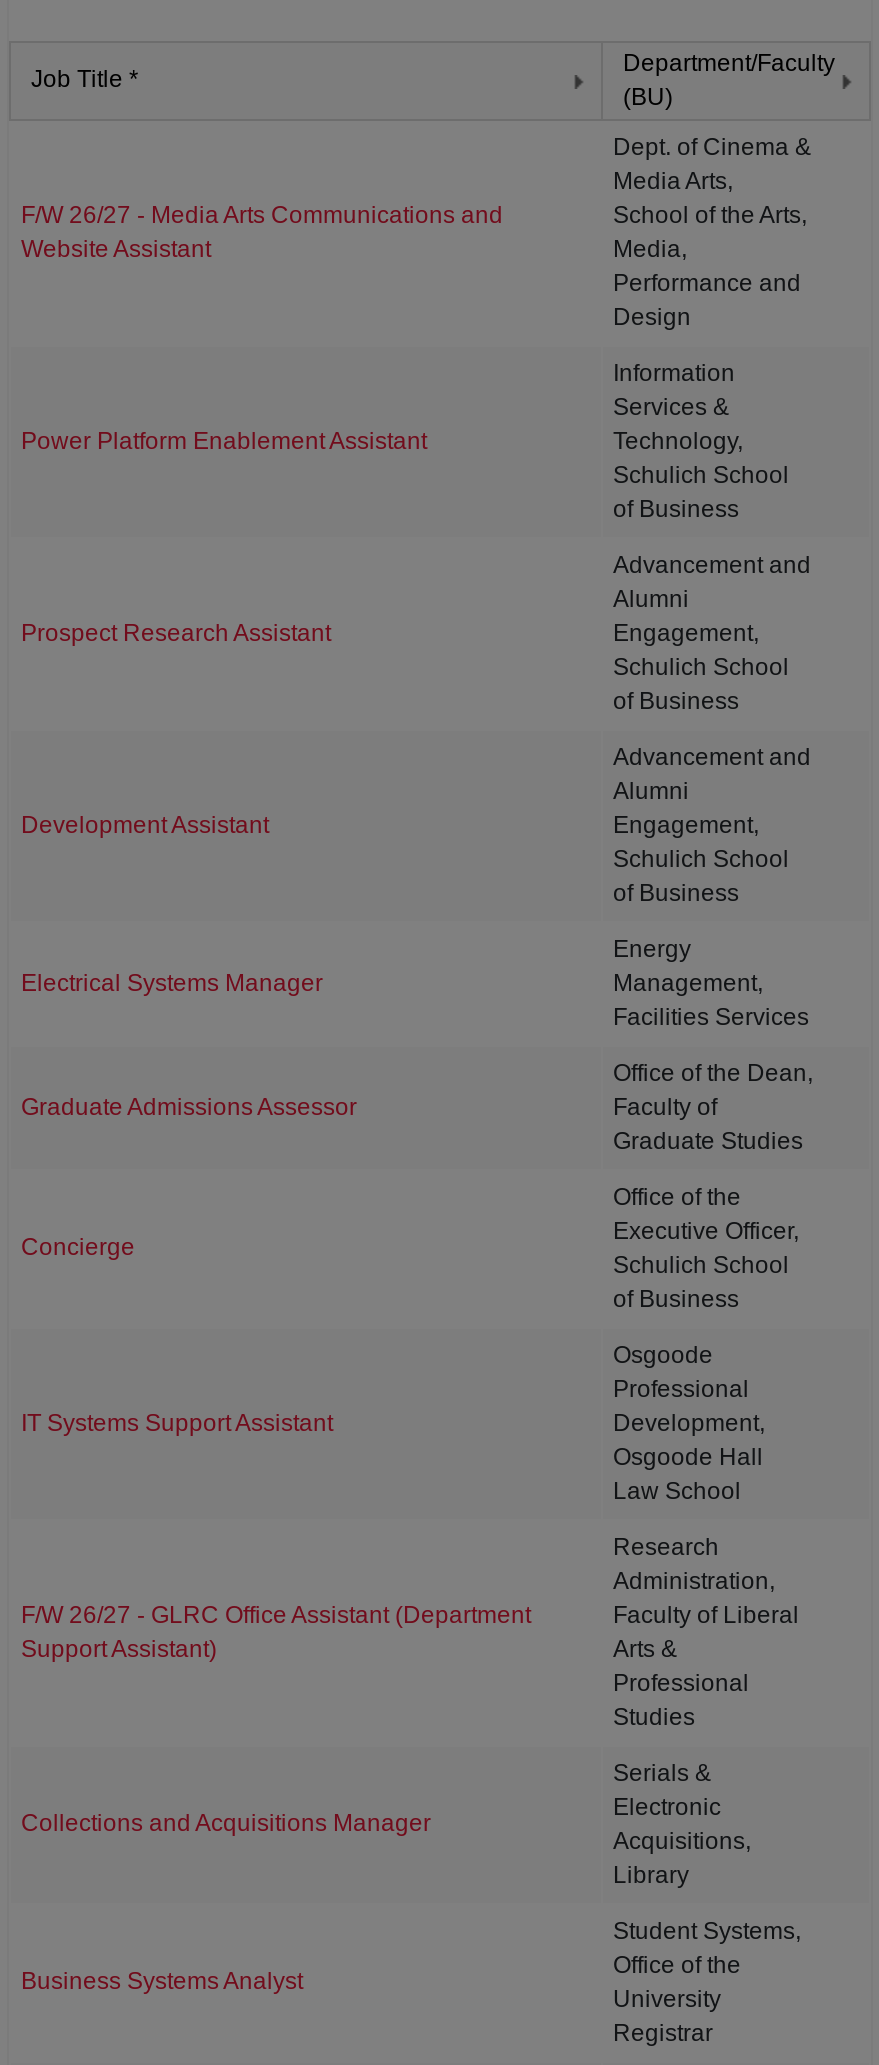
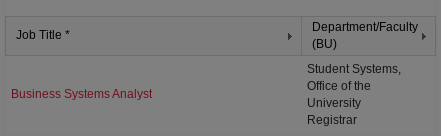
- Dept. of Cinema &
- Media Arts,
- School of the Arts,
- Media,
- Performance and
- Design

- F/W 26/27 - Media Arts Communications and
- Website Assistant

- Information
- Services &
- Technology,
- Schulich School
- of Business

- Power Platform Enablement Assistant

- Advancement and
- Alumni
- Engagement,
- Schulich School
- of Business

- Prospect Research Assistant

- Advancement and
- Alumni
- Engagement,
- Schulich School
- of Business
- Electrical Systems Manager

- Development Assistant

- Energy
- Management,
- Facilities Services
- Graduate Admissions Assessor

- Office of the Dean,
- Faculty of
- Graduate Studies

- Office of the
- Executive Officer,
- Schulich School
- of Business

- Concierge

- Osgoode
- Professional
- Development,
- Osgoode Hall
- Law School

- IT Systems Support Assistant

- Research
- Administration,
- Faculty of Liberal
- Arts &
- Professional
- Studies

- F/W 26/27 - GLRC Office Assistant (Department
- Support Assistant)

- Serials &
- Electronic
- Acquisitions,
- Library

- Collections and Acquisitions Manager
